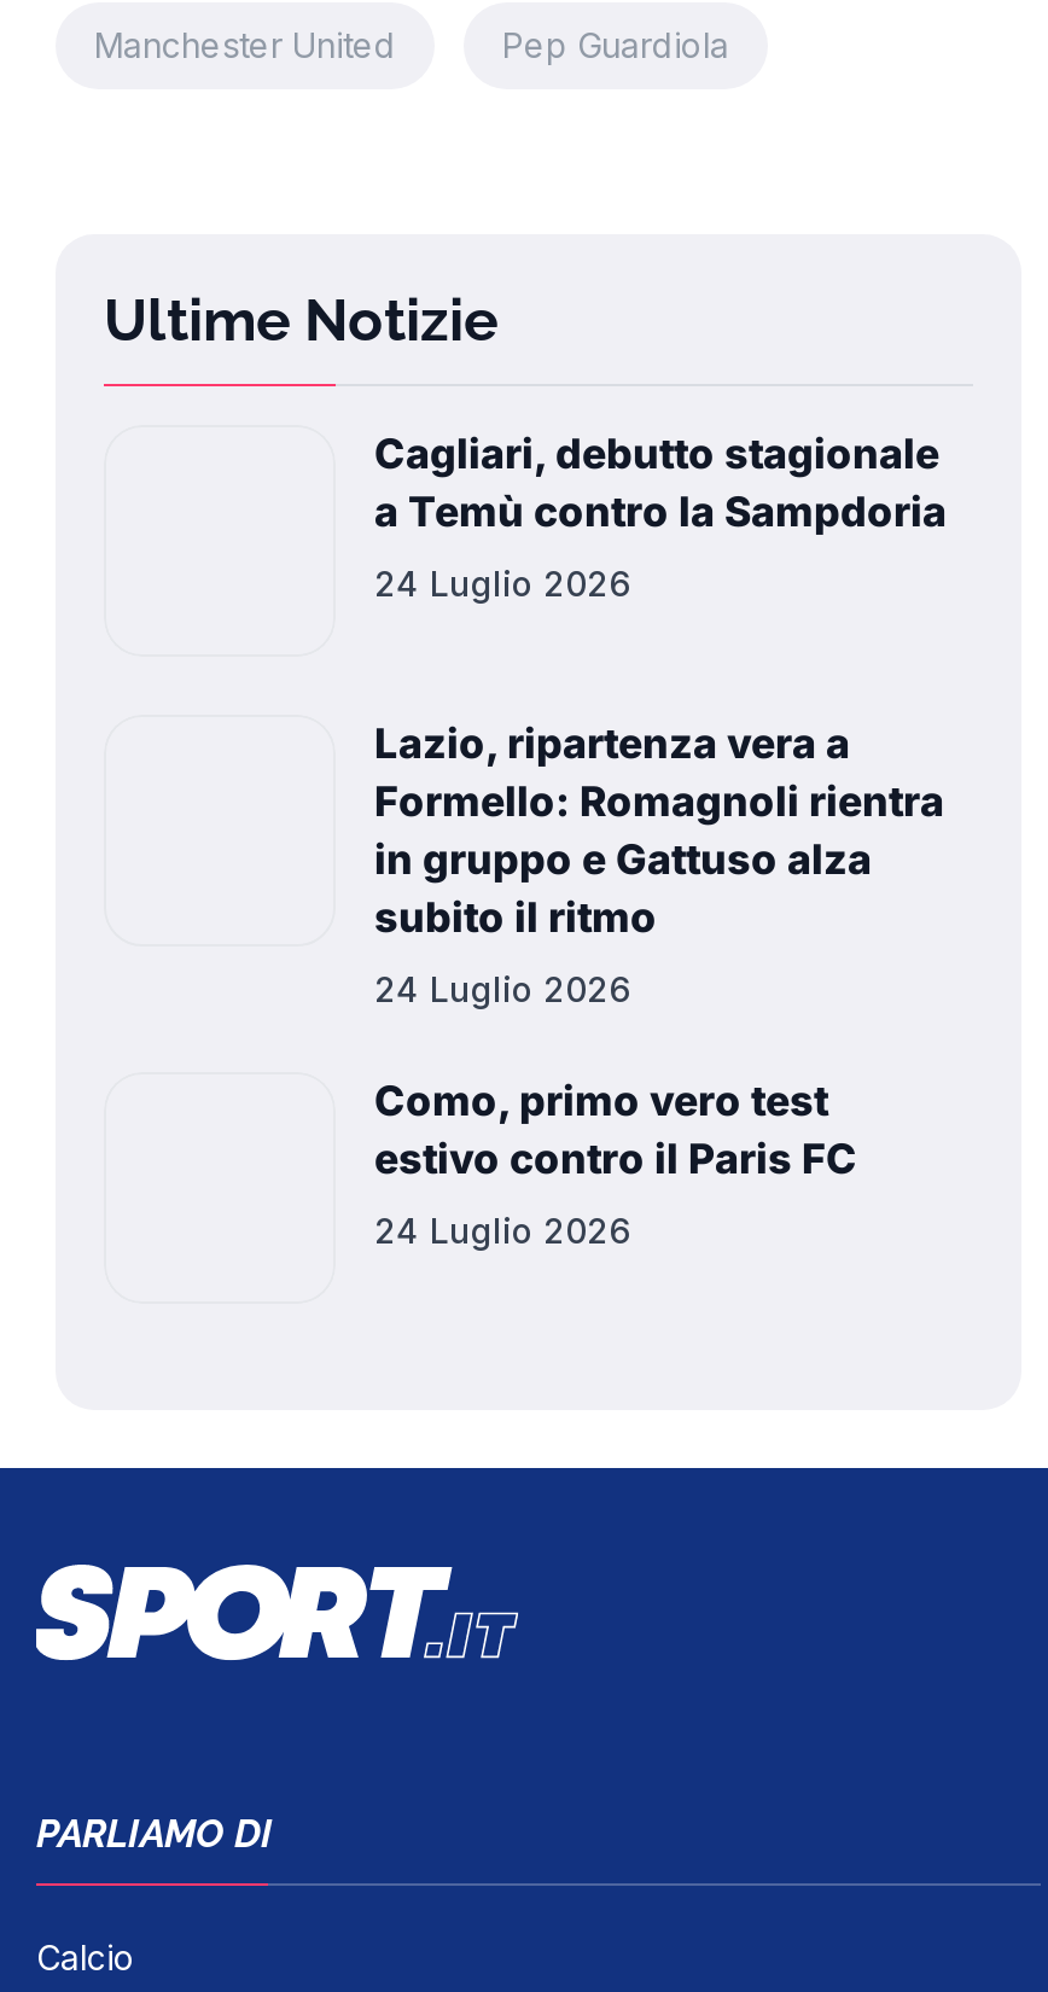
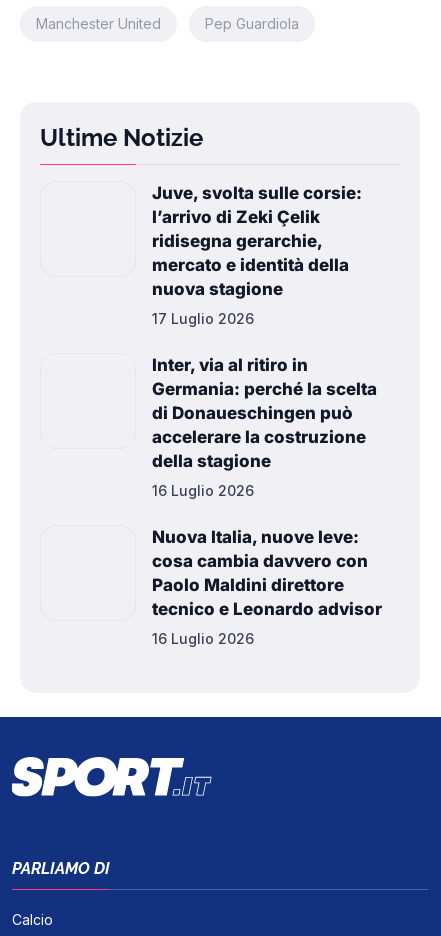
- Cagliari, debutto stagionale
- a Temù contro la Sampdoria
+ Juve, svolta sulle corsie:
+ l’arrivo di Zeki Çelik
+ ridisegna gerarchie,
+ mercato e identità della
+ nuova stagione

- 24 Luglio 2026
+ 17 Luglio 2026

- Lazio, ripartenza vera a
- Formello: Romagnoli rientra
- in gruppo e Gattuso alza
- subito il ritmo
+ Inter, via al ritiro in
+ Germania: perché la scelta
+ di Donaueschingen può
+ accelerare la costruzione
+ della stagione

- 24 Luglio 2026
+ 16 Luglio 2026

- Como, primo vero test
- estivo contro il Paris FC
+ Nuova Italia, nuove leve:
+ cosa cambia davvero con
+ Paolo Maldini direttore
+ tecnico e Leonardo advisor

- 24 Luglio 2026
+ 16 Luglio 2026
